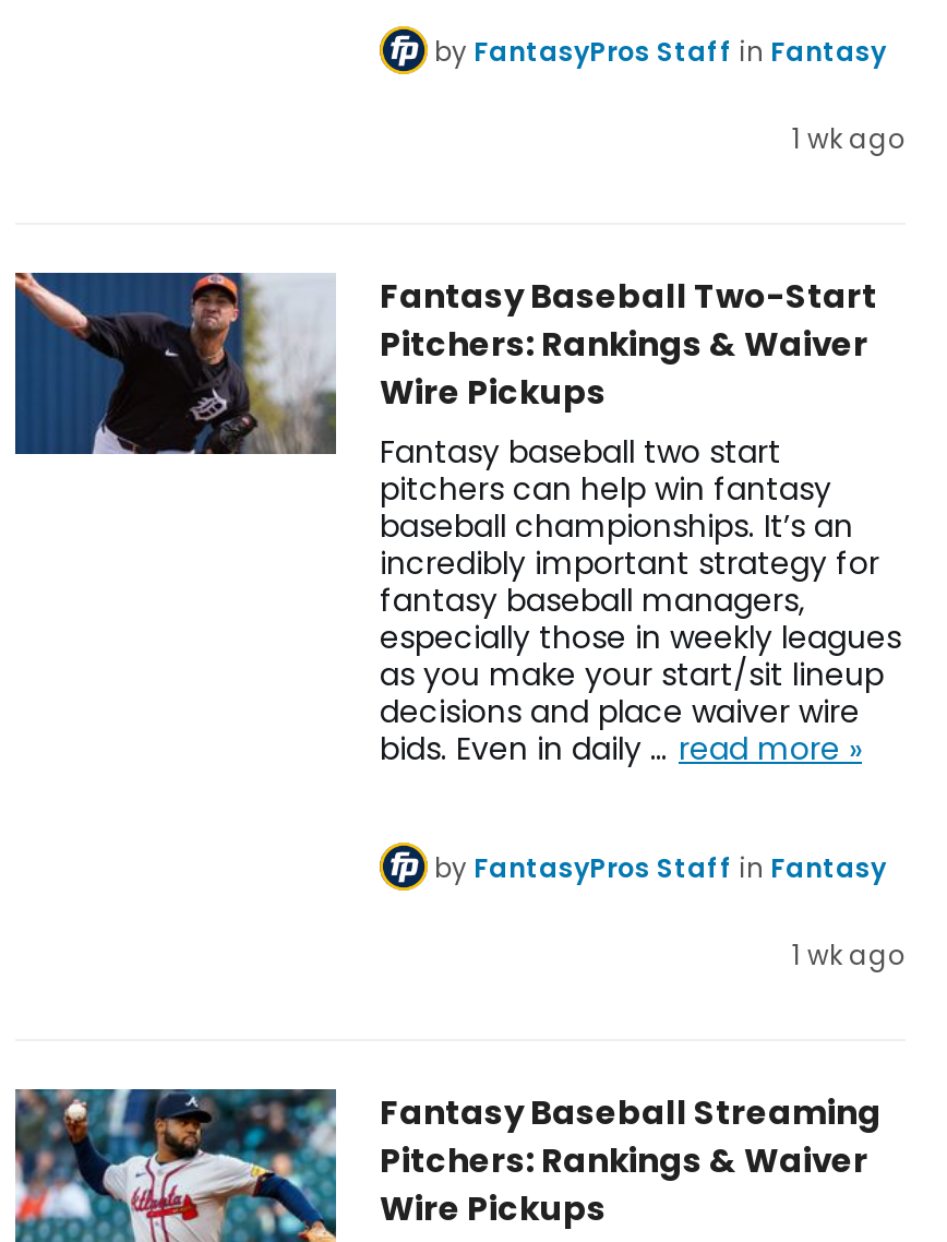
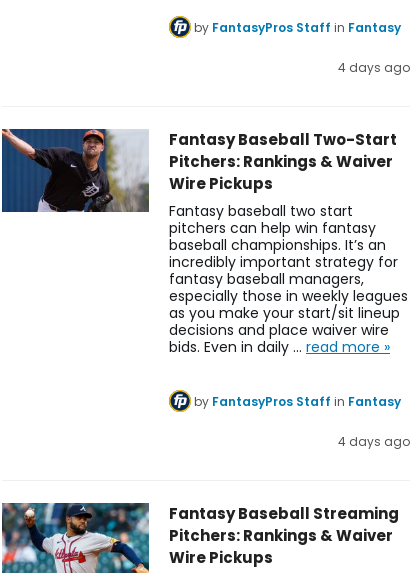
- 1 wk ago
+ 4 days ago

- 1 wk ago
+ 4 days ago
